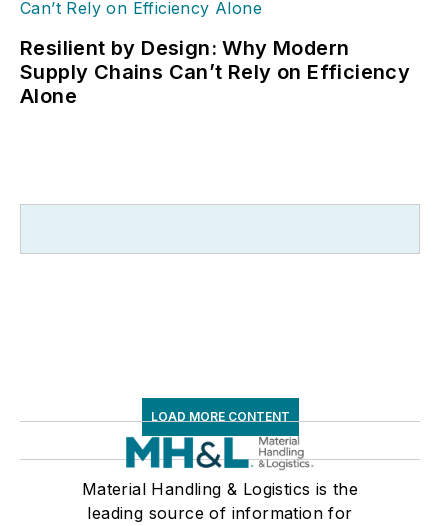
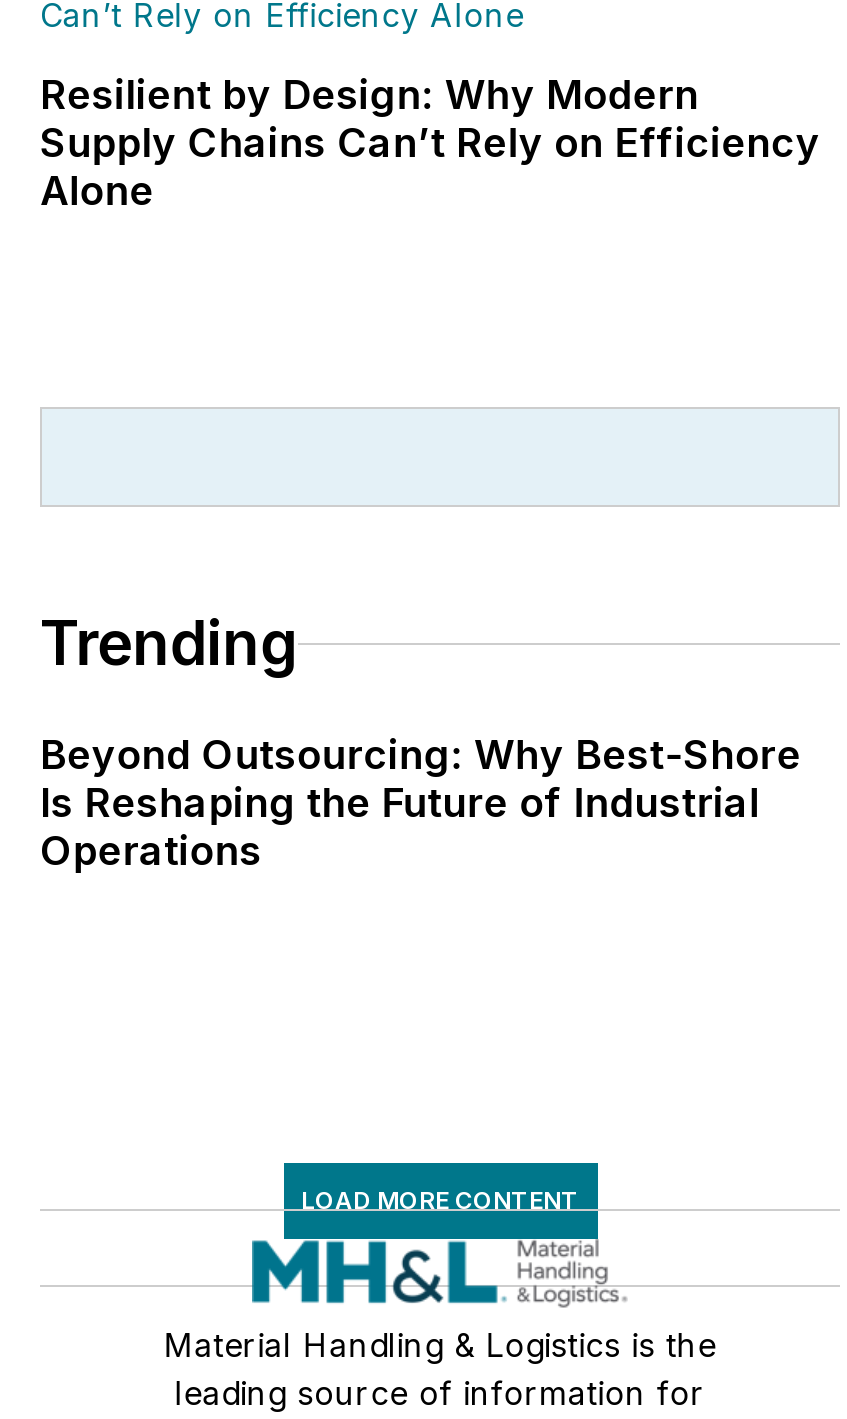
+ Trending
+ Beyond Outsourcing: Why Best-Shore
+ Is Reshaping the Future of Industrial
+ Operations
